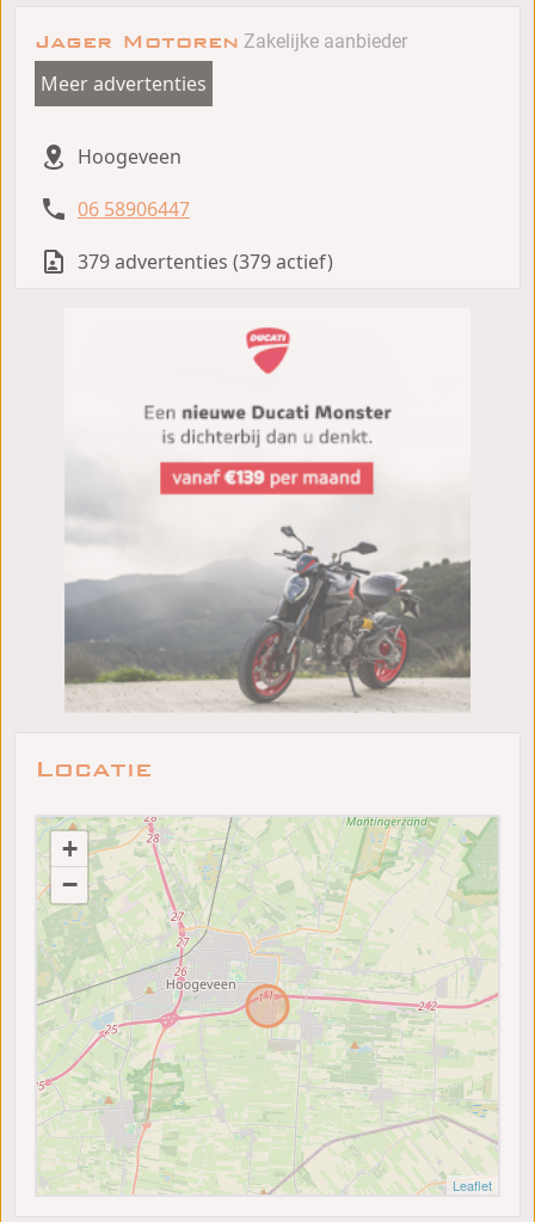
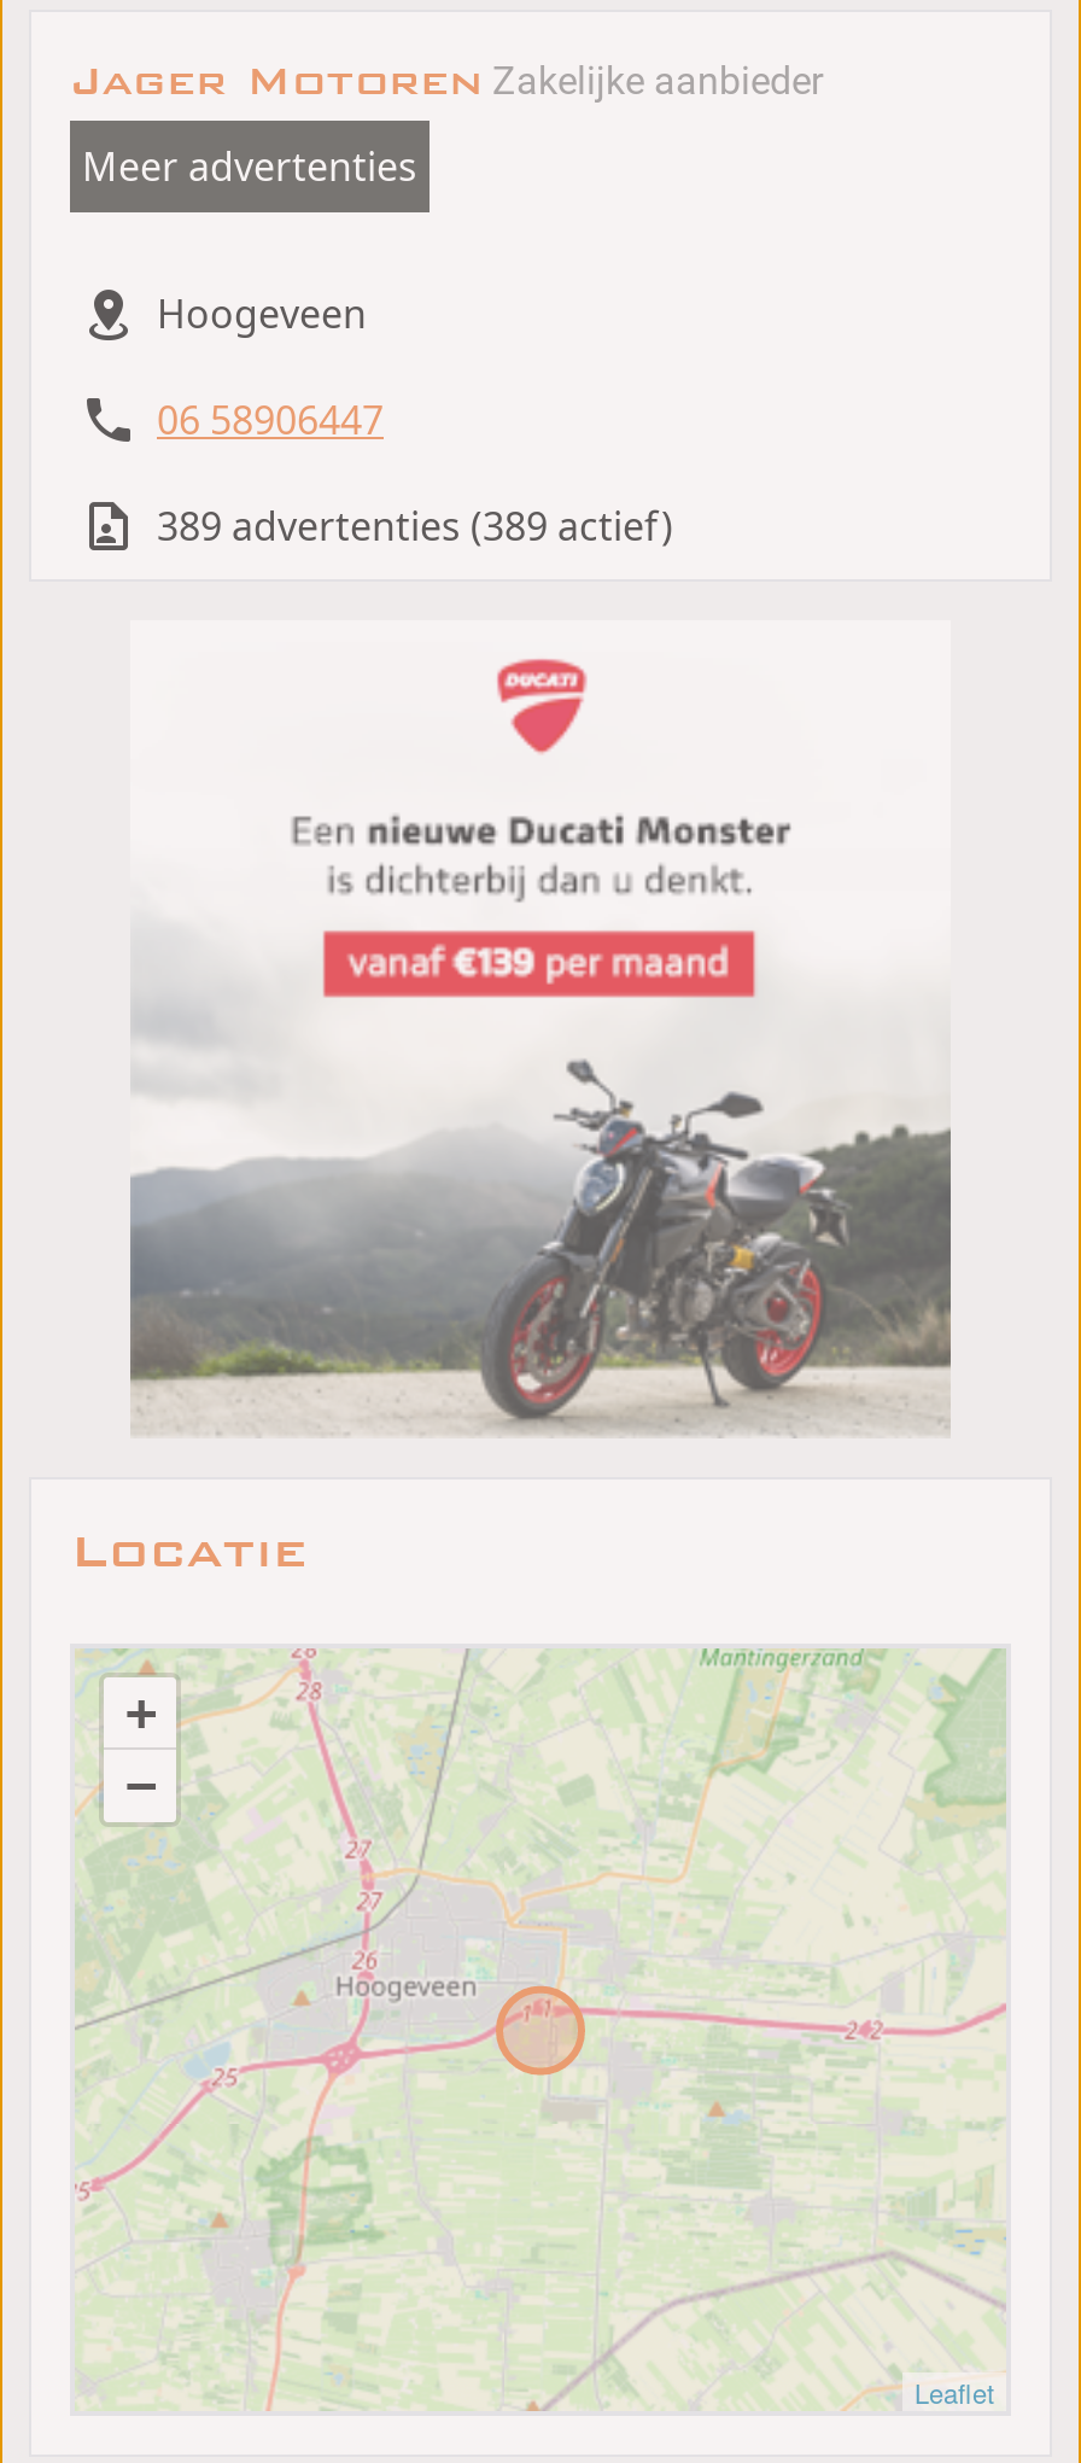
- 379 advertenties (379 actief)
+ 389 advertenties (389 actief)
